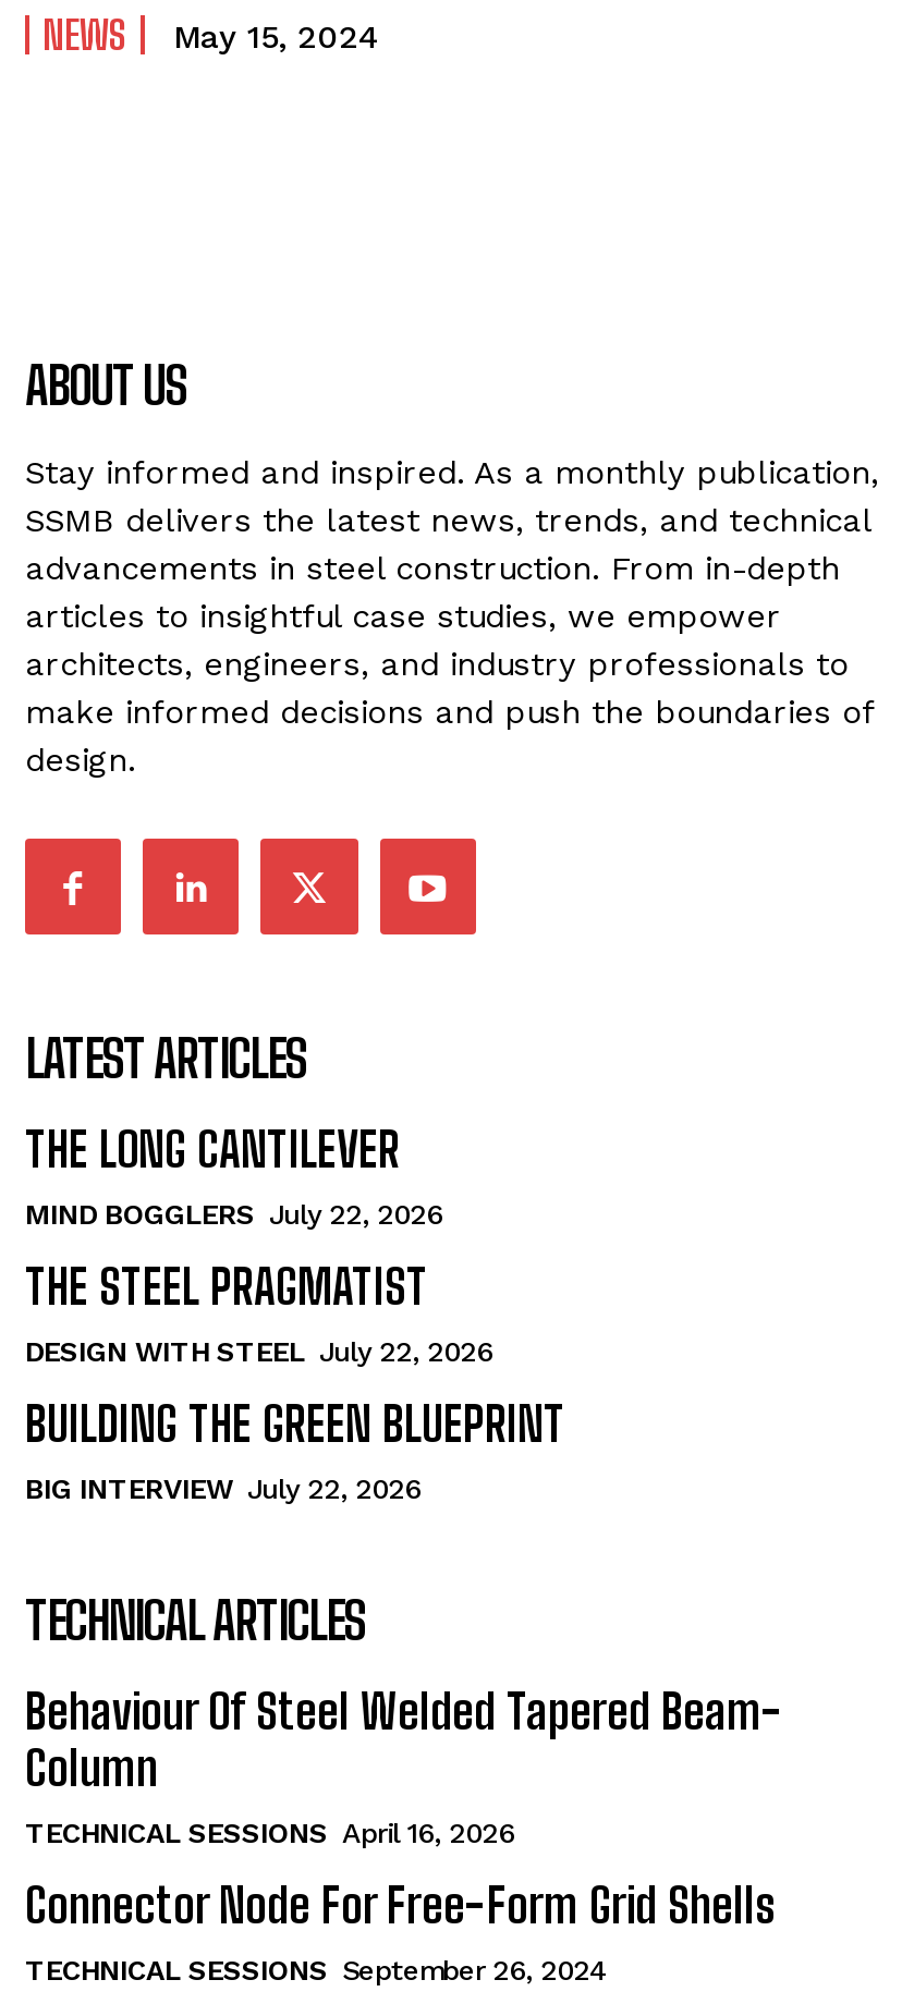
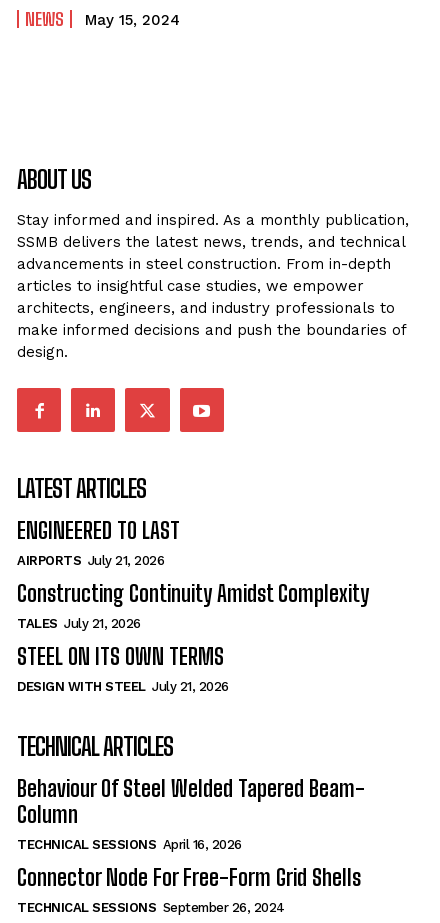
- THE LONG CANTILEVER
- MIND BOGGLERS July 22, 2026
- THE STEEL PRAGMATIST
- DESIGN WITH STEEL July 22, 2026
- BUILDING THE GREEN BLUEPRINT
- BIG INTERVIEW July 22, 2026
+ ENGINEERED TO LAST
+ AIRPORTS July 21, 2026
+ Constructing Continuity Amidst Complexity
+ TALES July 21, 2026
+ STEEL ON ITS OWN TERMS
+ DESIGN WITH STEEL July 21, 2026
